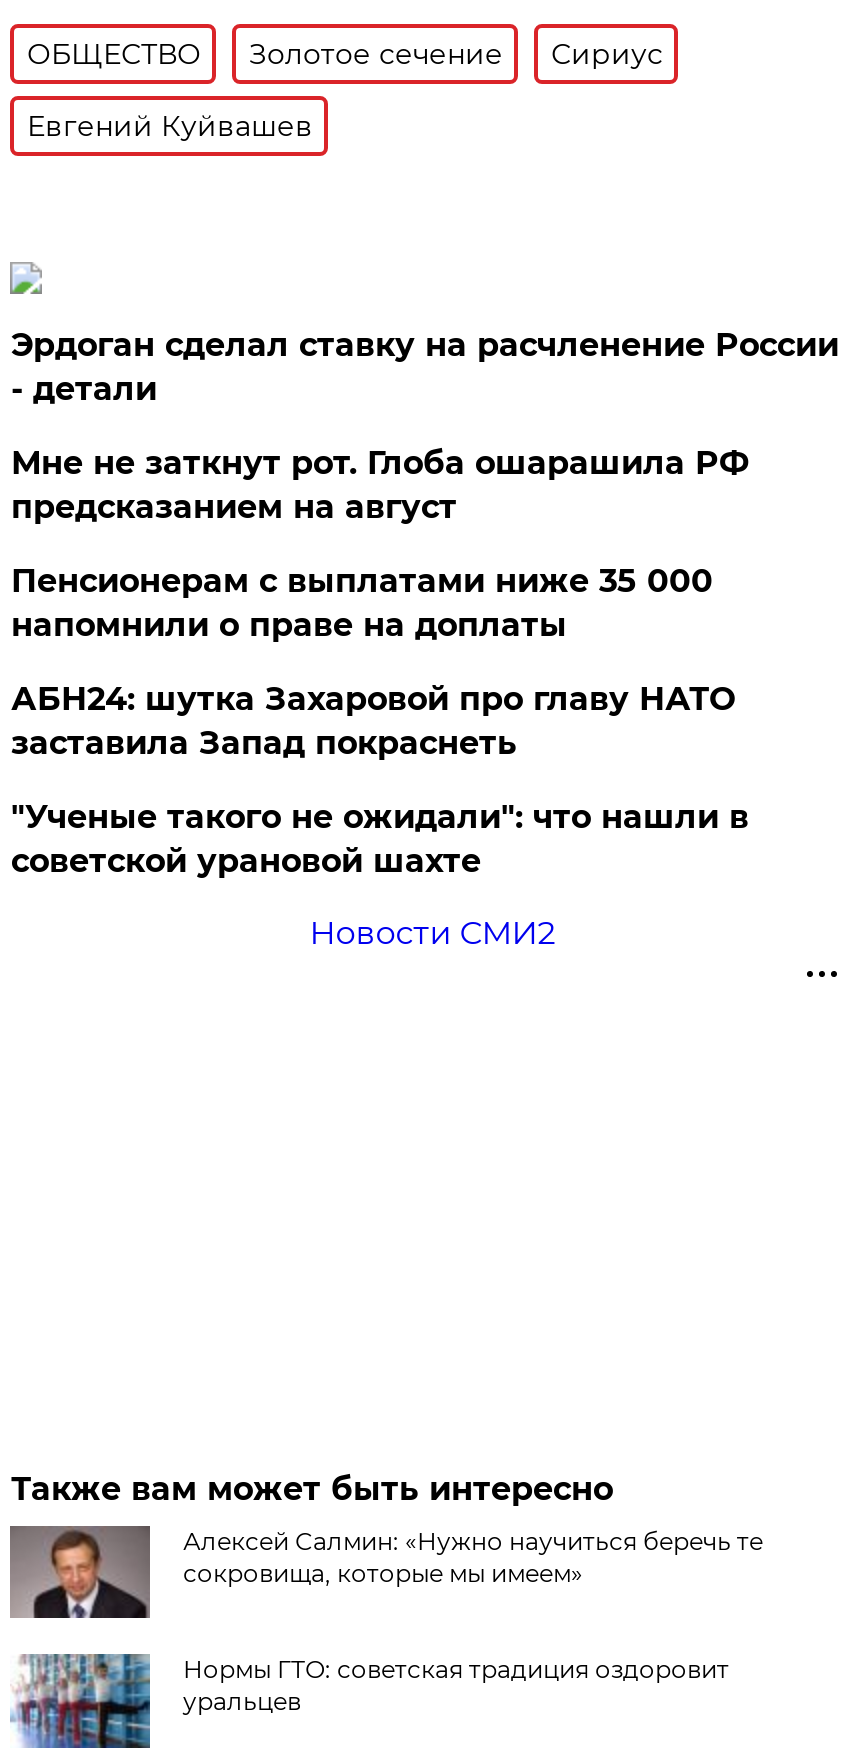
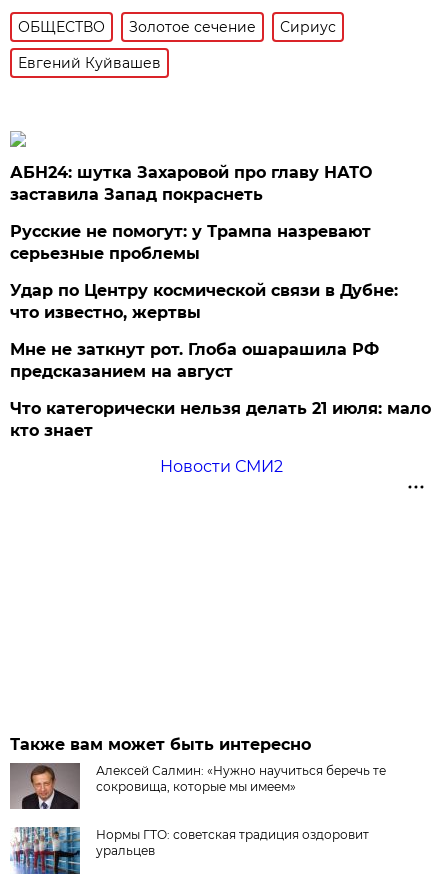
- Эрдоган сделал ставку на расчленение России
- - детали
- Пенсионерам с выплатами ниже 35 000
- напомнили о праве на доплаты

moved down: Мне не заткнут рот. Глоба ошарашила РФ | предсказанием на август

moved up: АБН24: шутка Захаровой про главу НАТО | заставила Запад покраснеть

- "Ученые такого не ожидали": что нашли в
- советской урановой шахте
+ Русские не помогут: у Трампа назревают
+ серьезные проблемы
+ Удар по Центру космической связи в Дубне:
+ что известно, жертвы
+ Что категорически нельзя делать 21 июля: мало
+ кто знает
